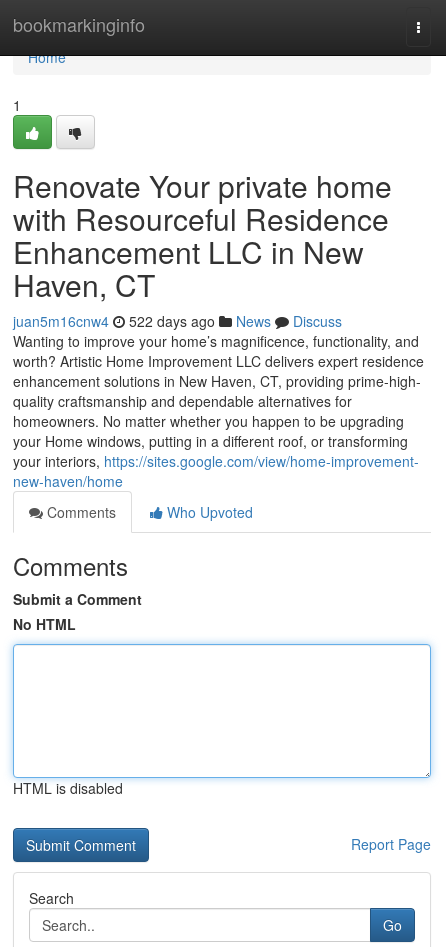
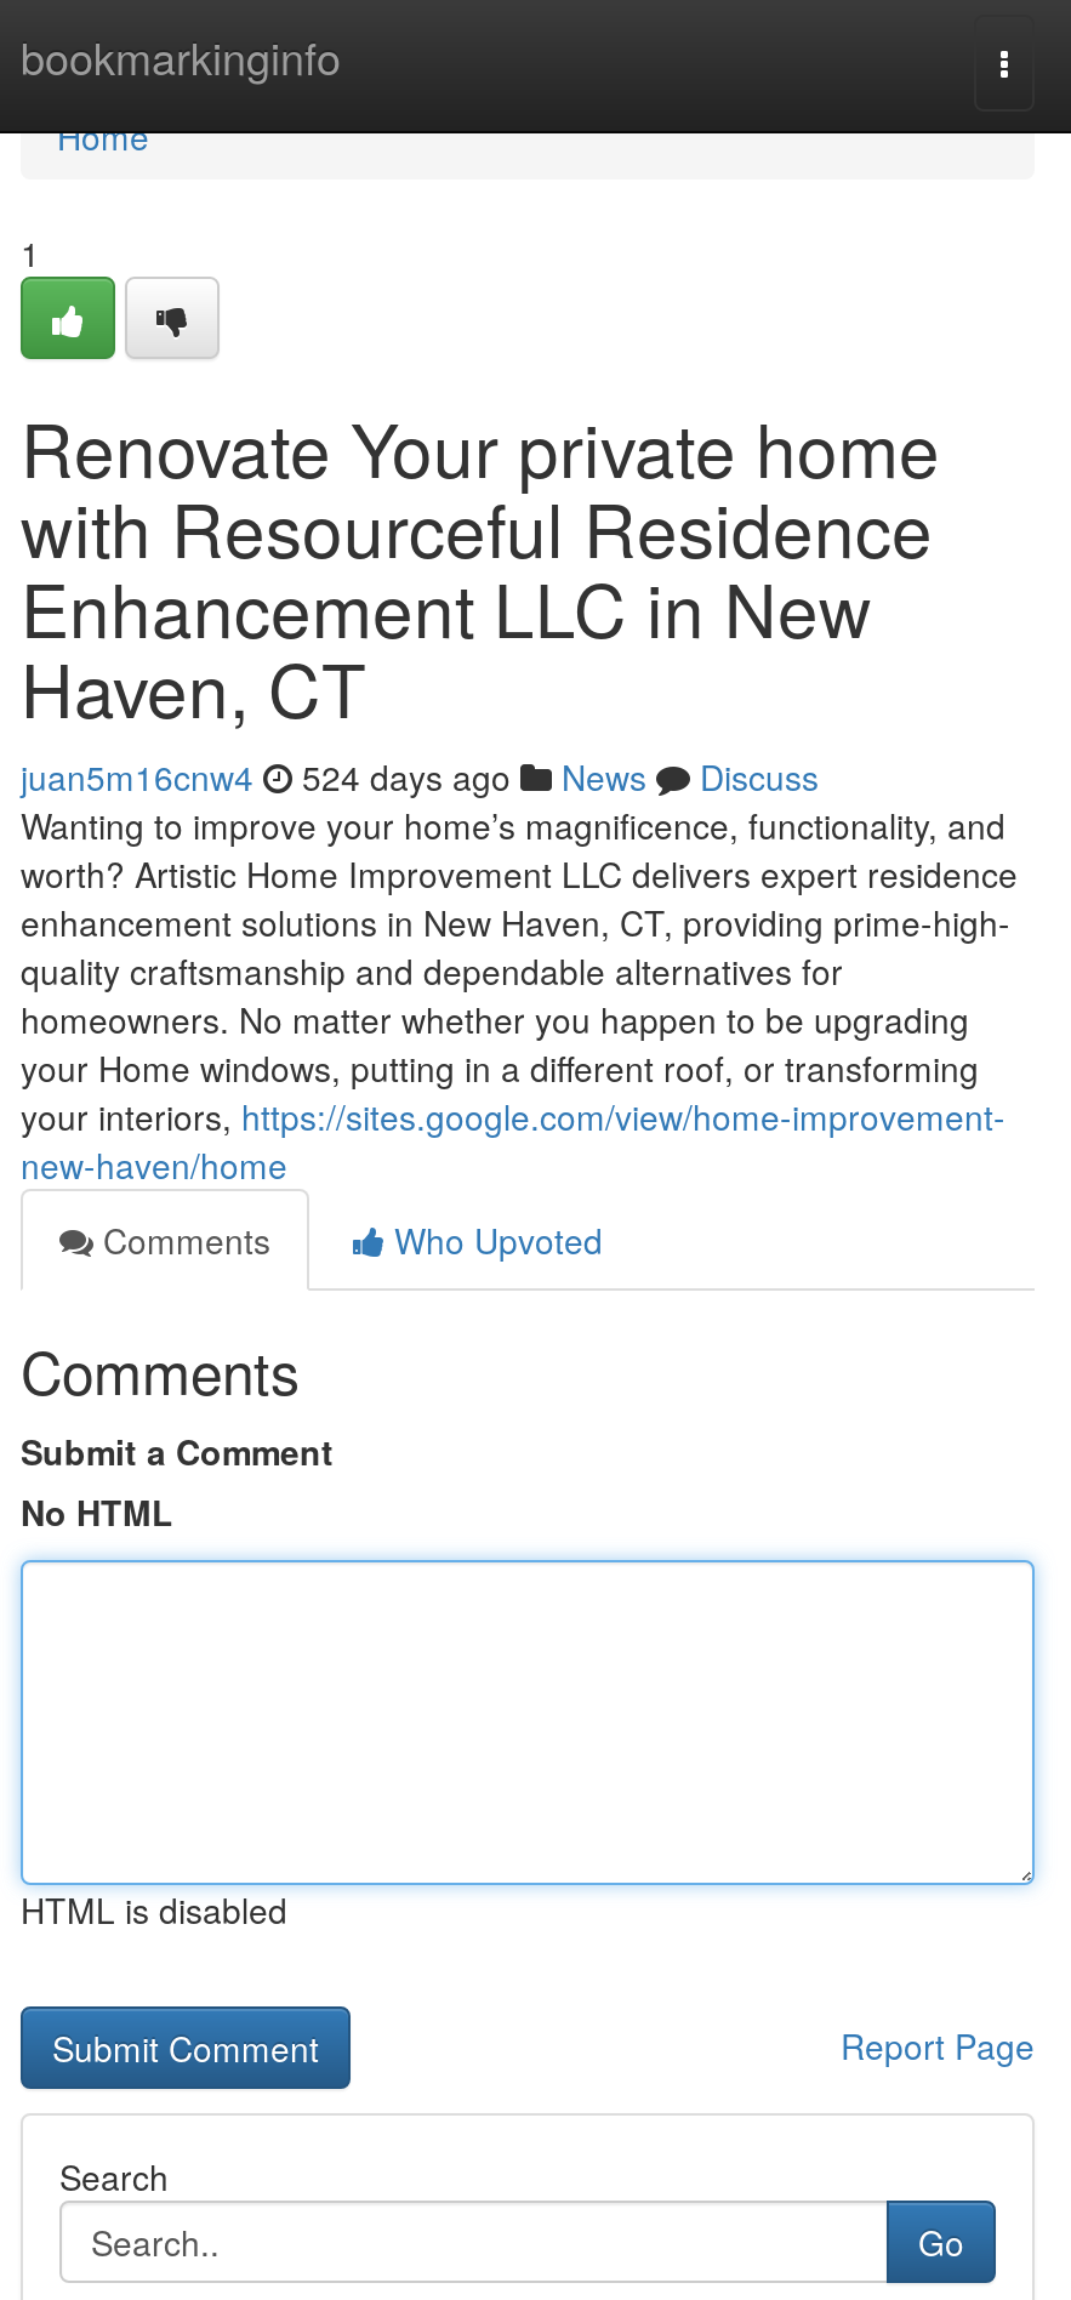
- juan5m16cnw4 522 days ago News Discuss
+ juan5m16cnw4 524 days ago News Discuss
